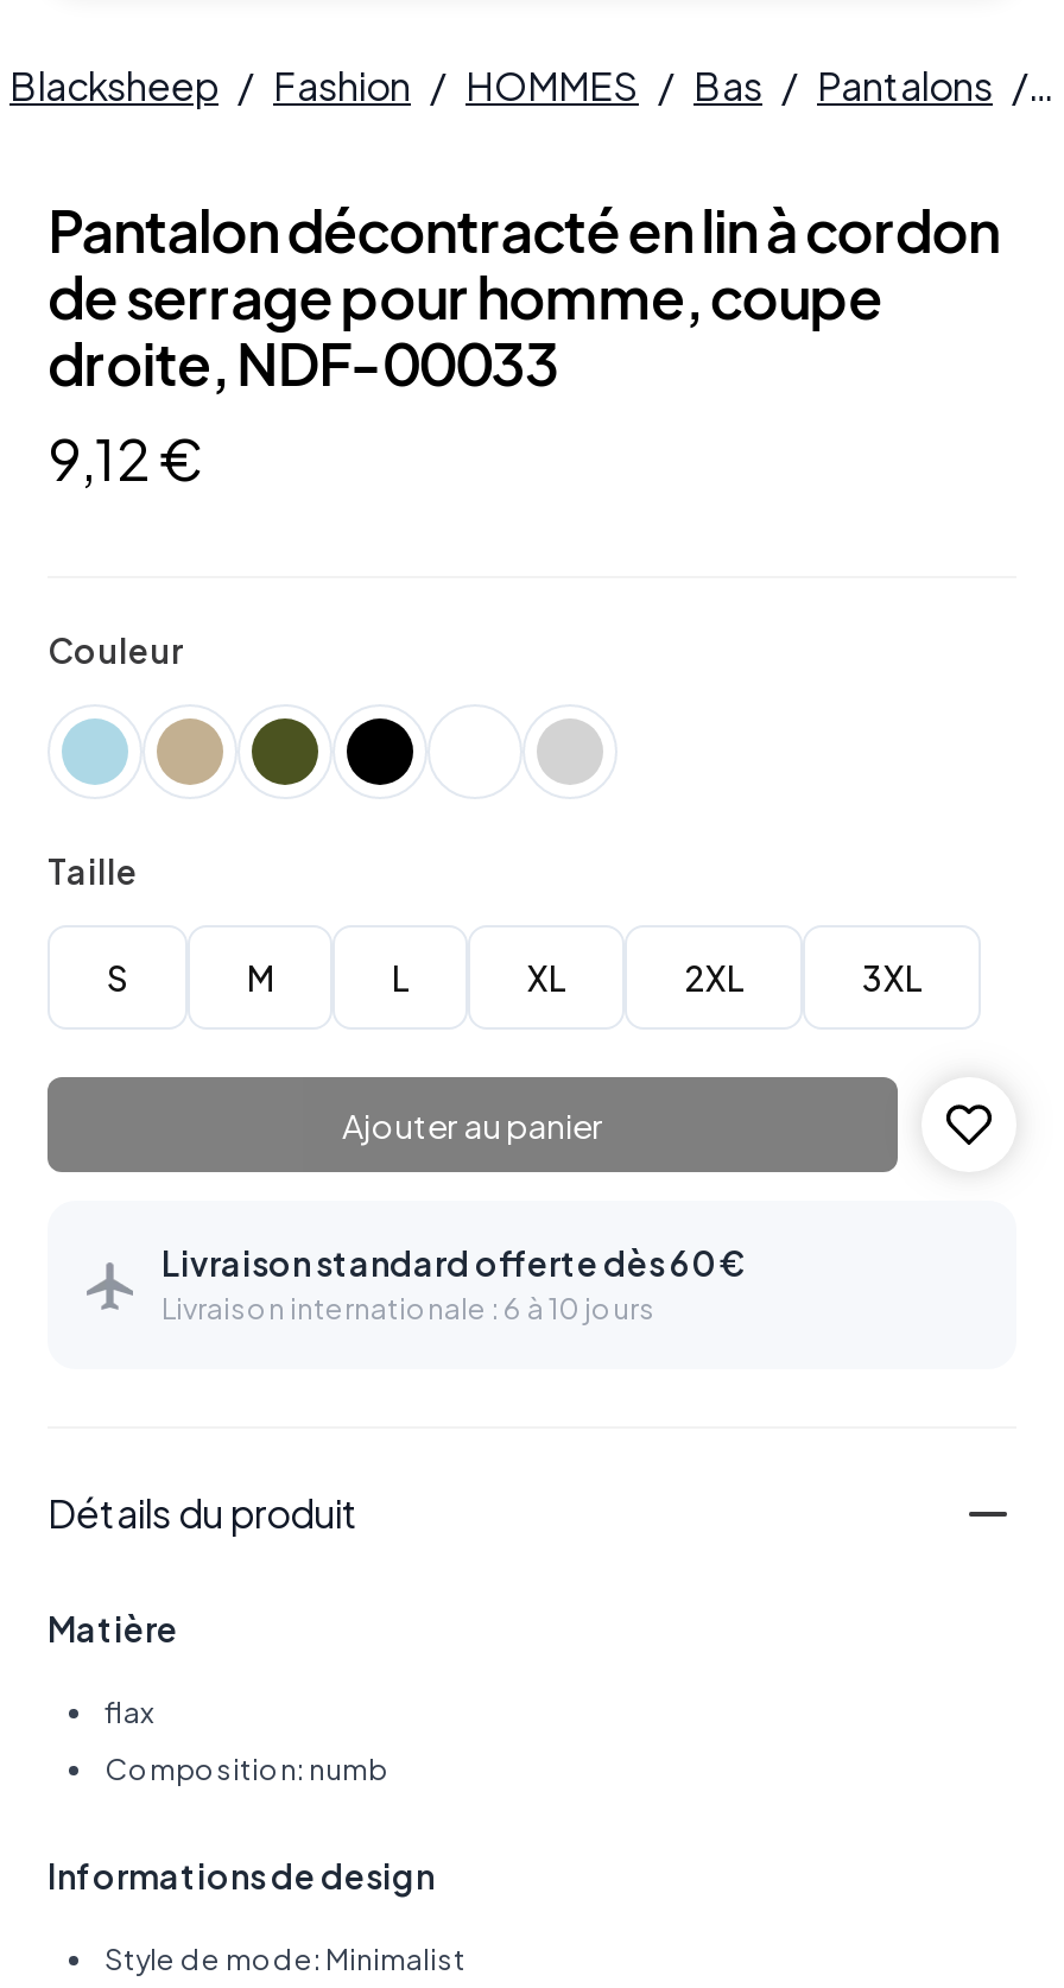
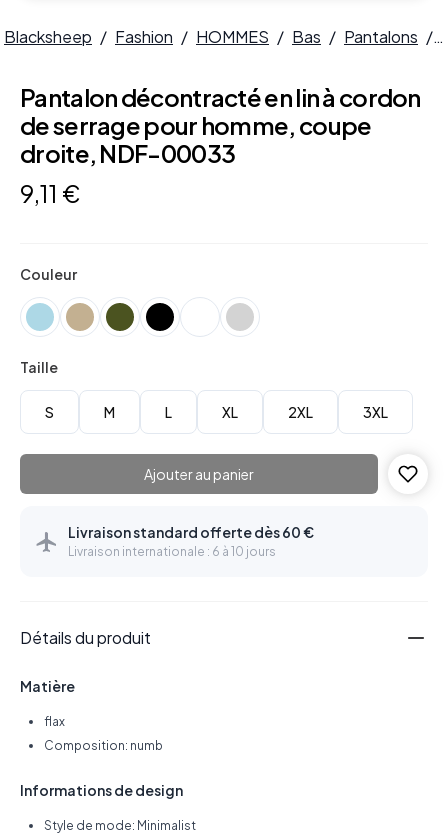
- 9,12 €
+ 9,11 €
